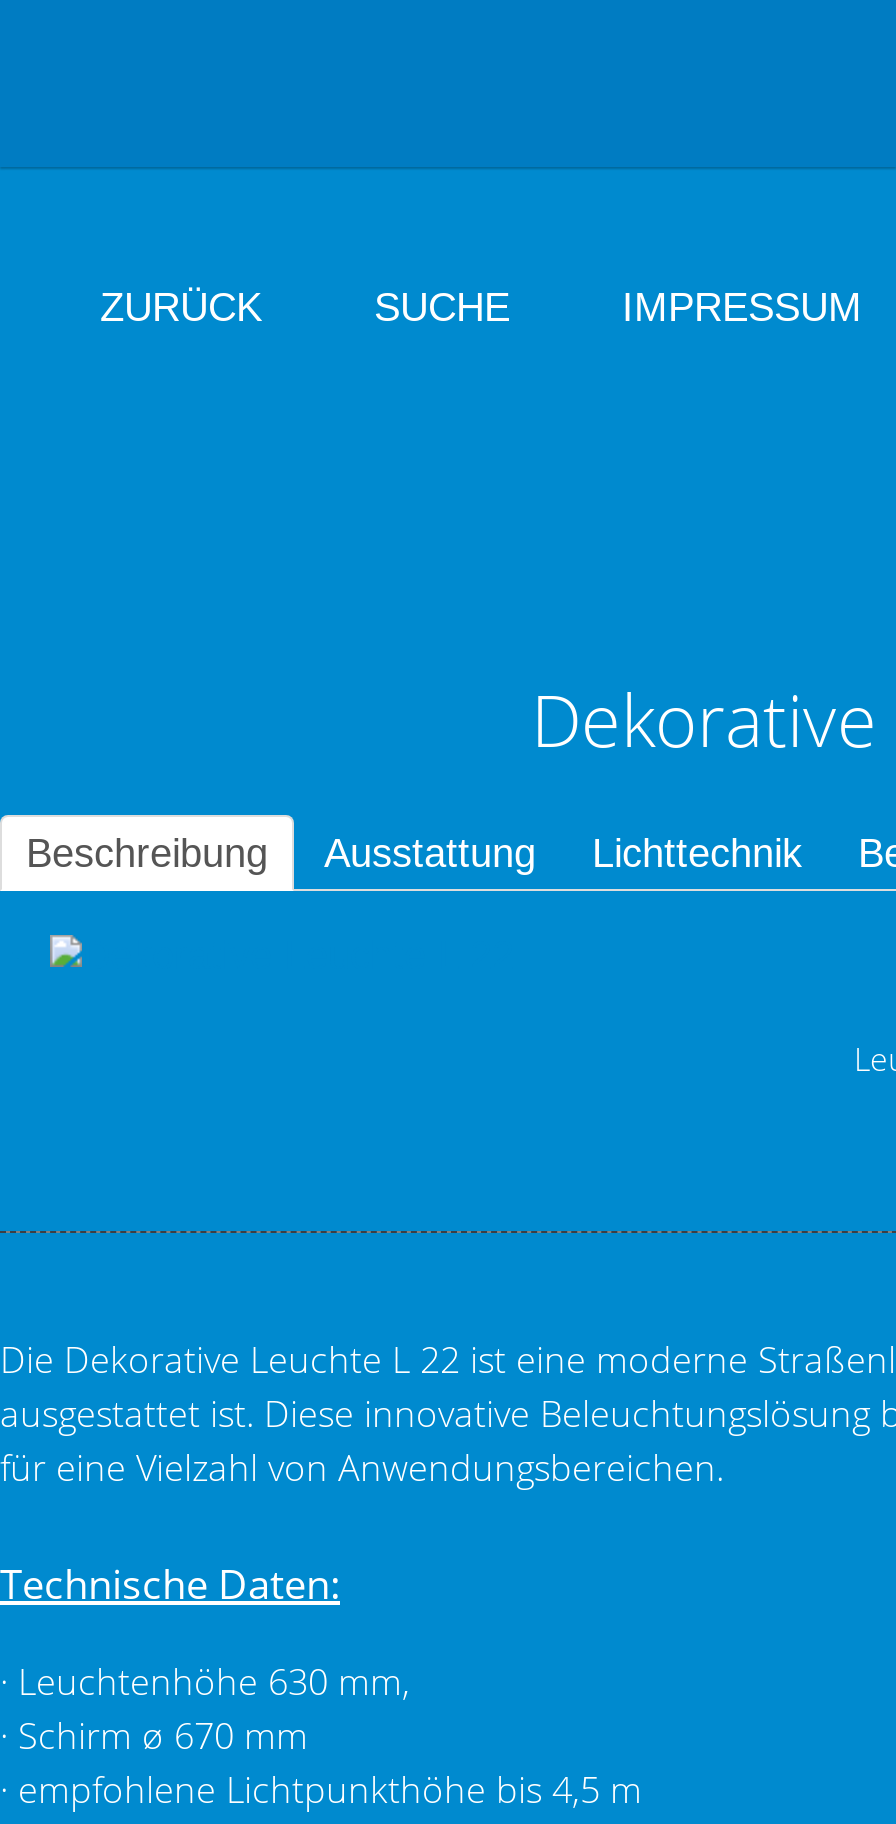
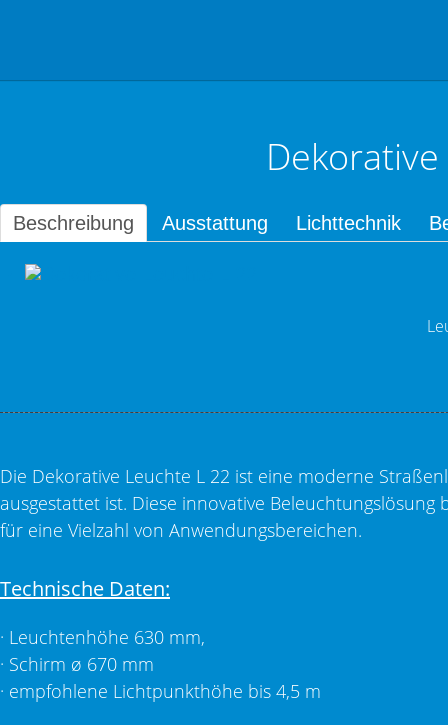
- ZURÜCK
- SUCHE
- IMPRESSUM
